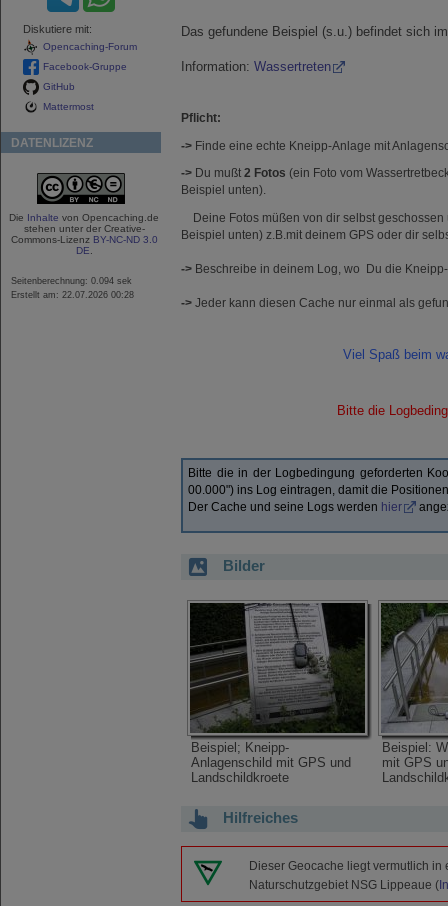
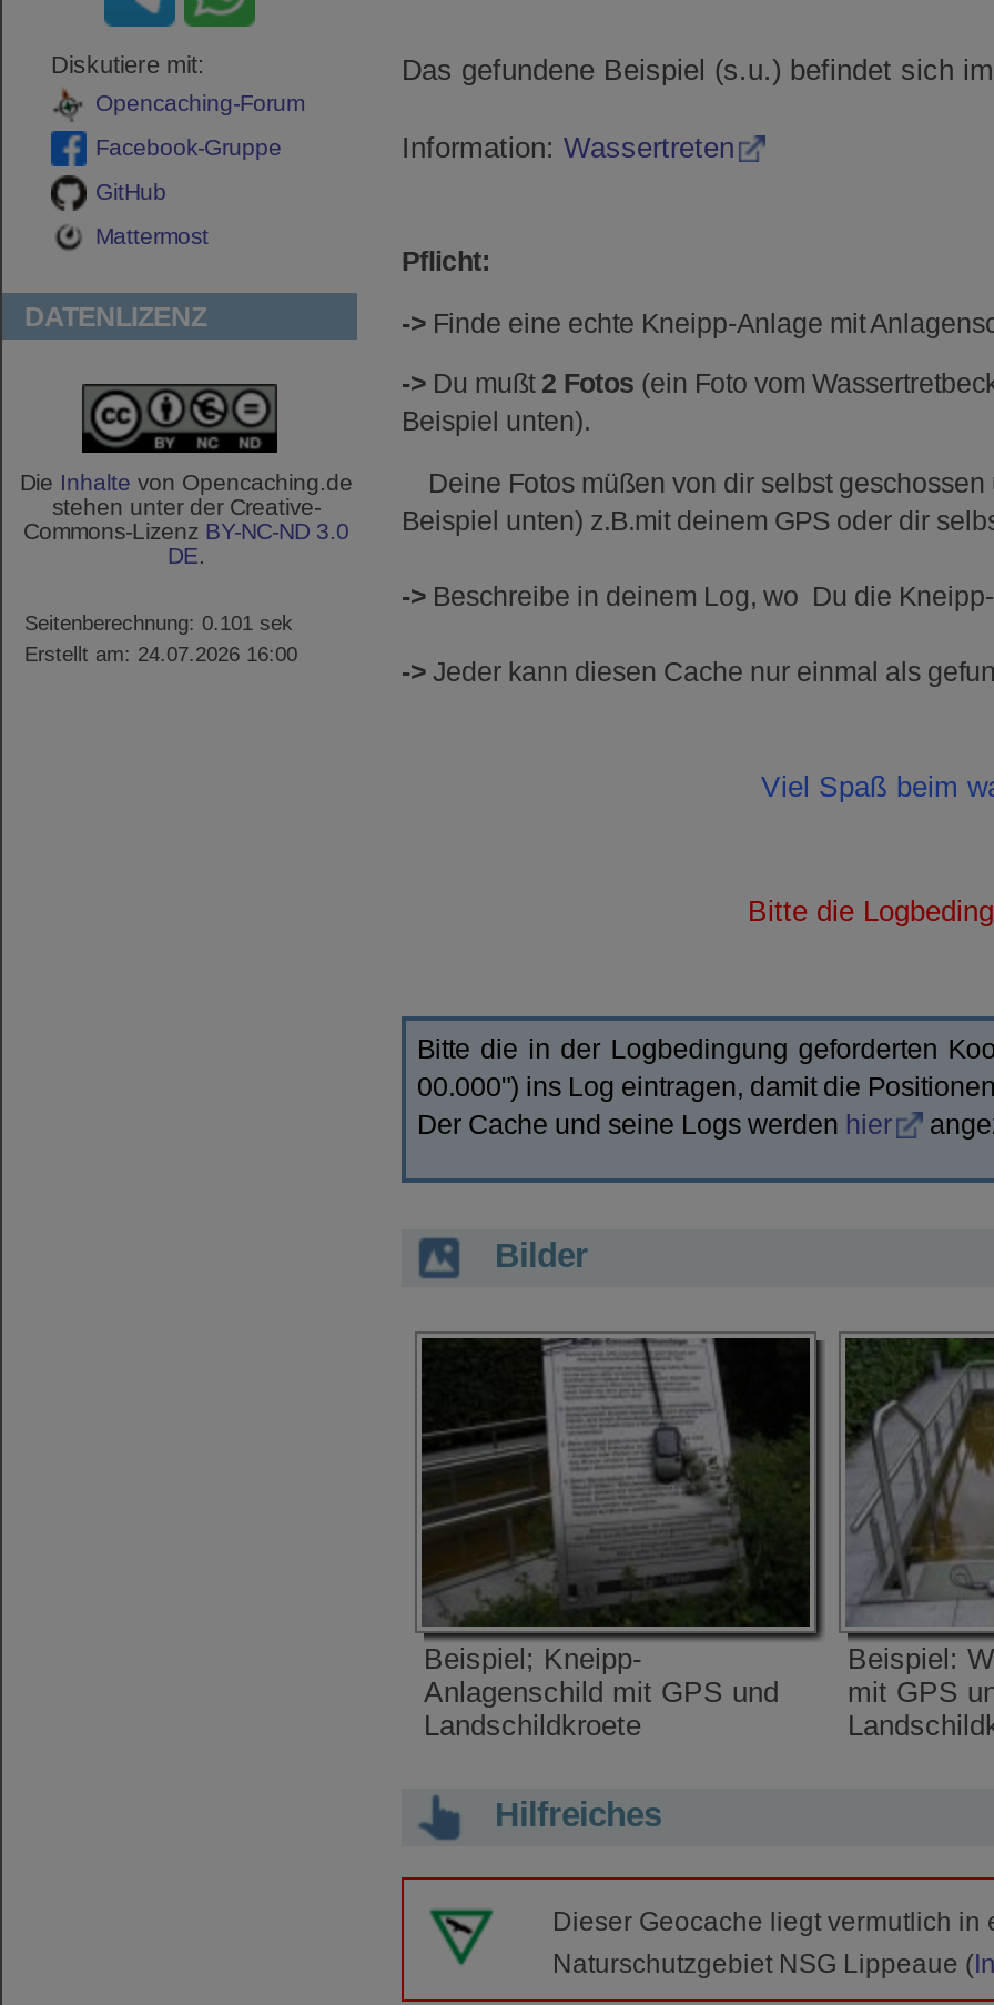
- Seitenberechnung: 0.094 sek
+ Seitenberechnung: 0.101 sek

- Erstellt am: 22.07.2026 00:28
+ Erstellt am: 24.07.2026 16:00
